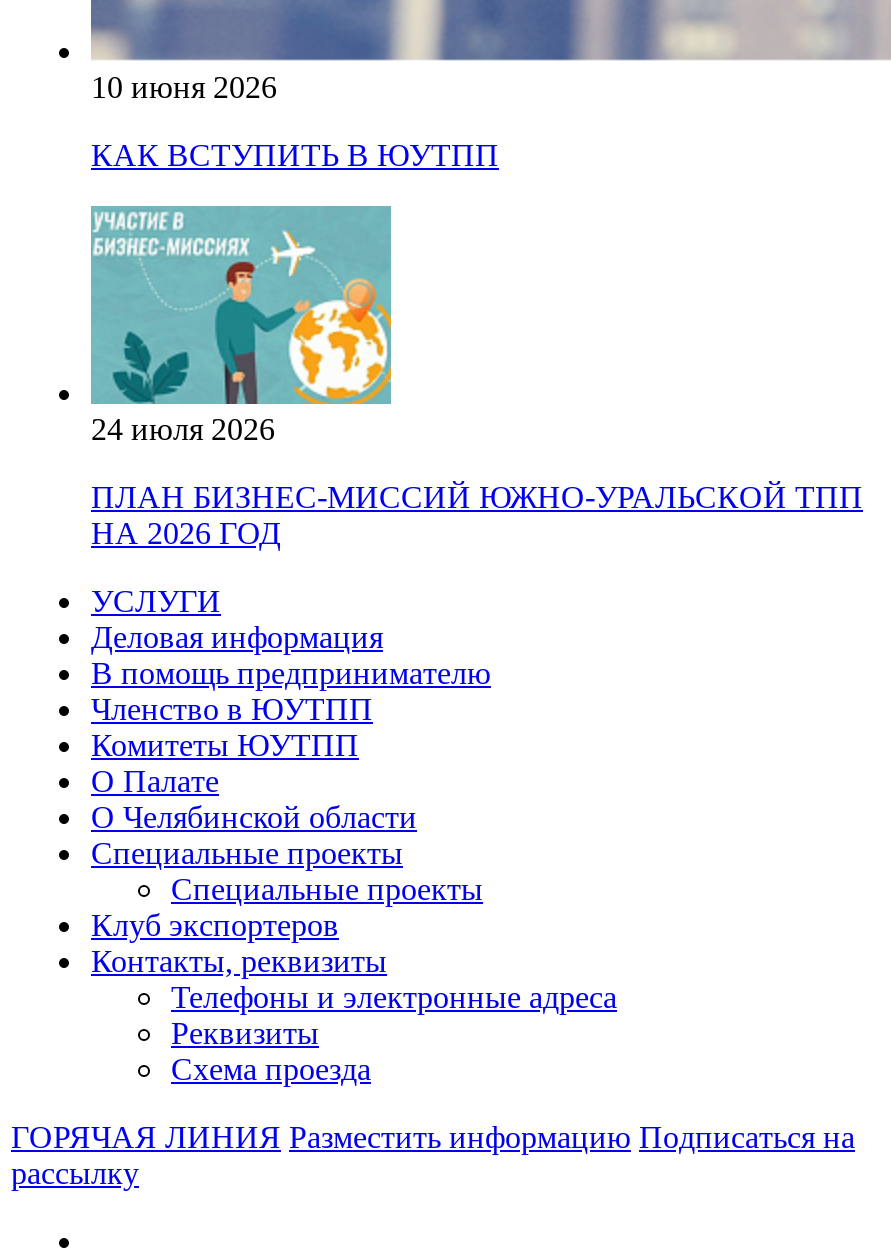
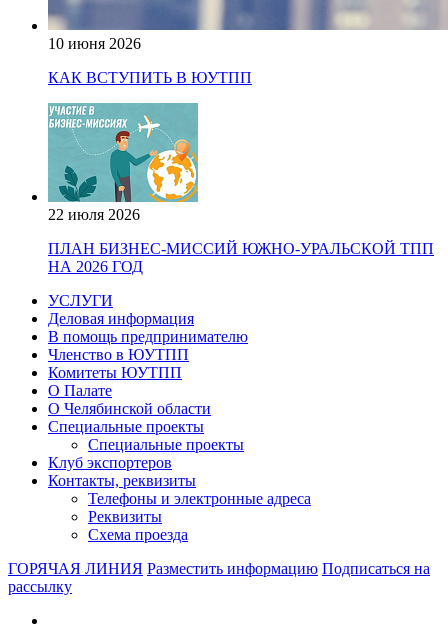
- 24 июля 2026
+ 22 июля 2026
